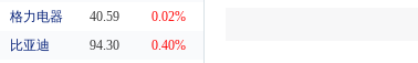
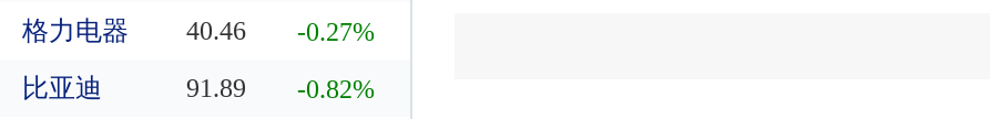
- 40.59
+ 40.46

- 0.02%
+ -0.27%

- 94.30
+ 91.89

- 0.40%
+ -0.82%
